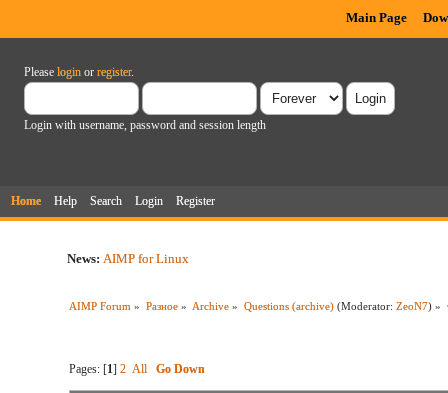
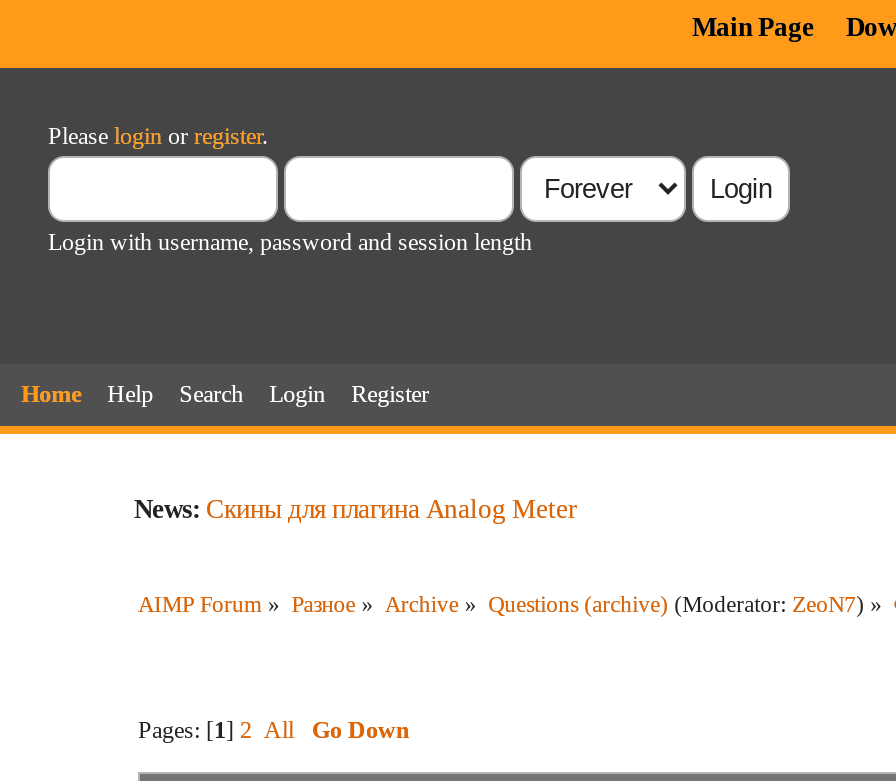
- News: AIMP for Linux
+ News: Скины для плагина Analog Meter
